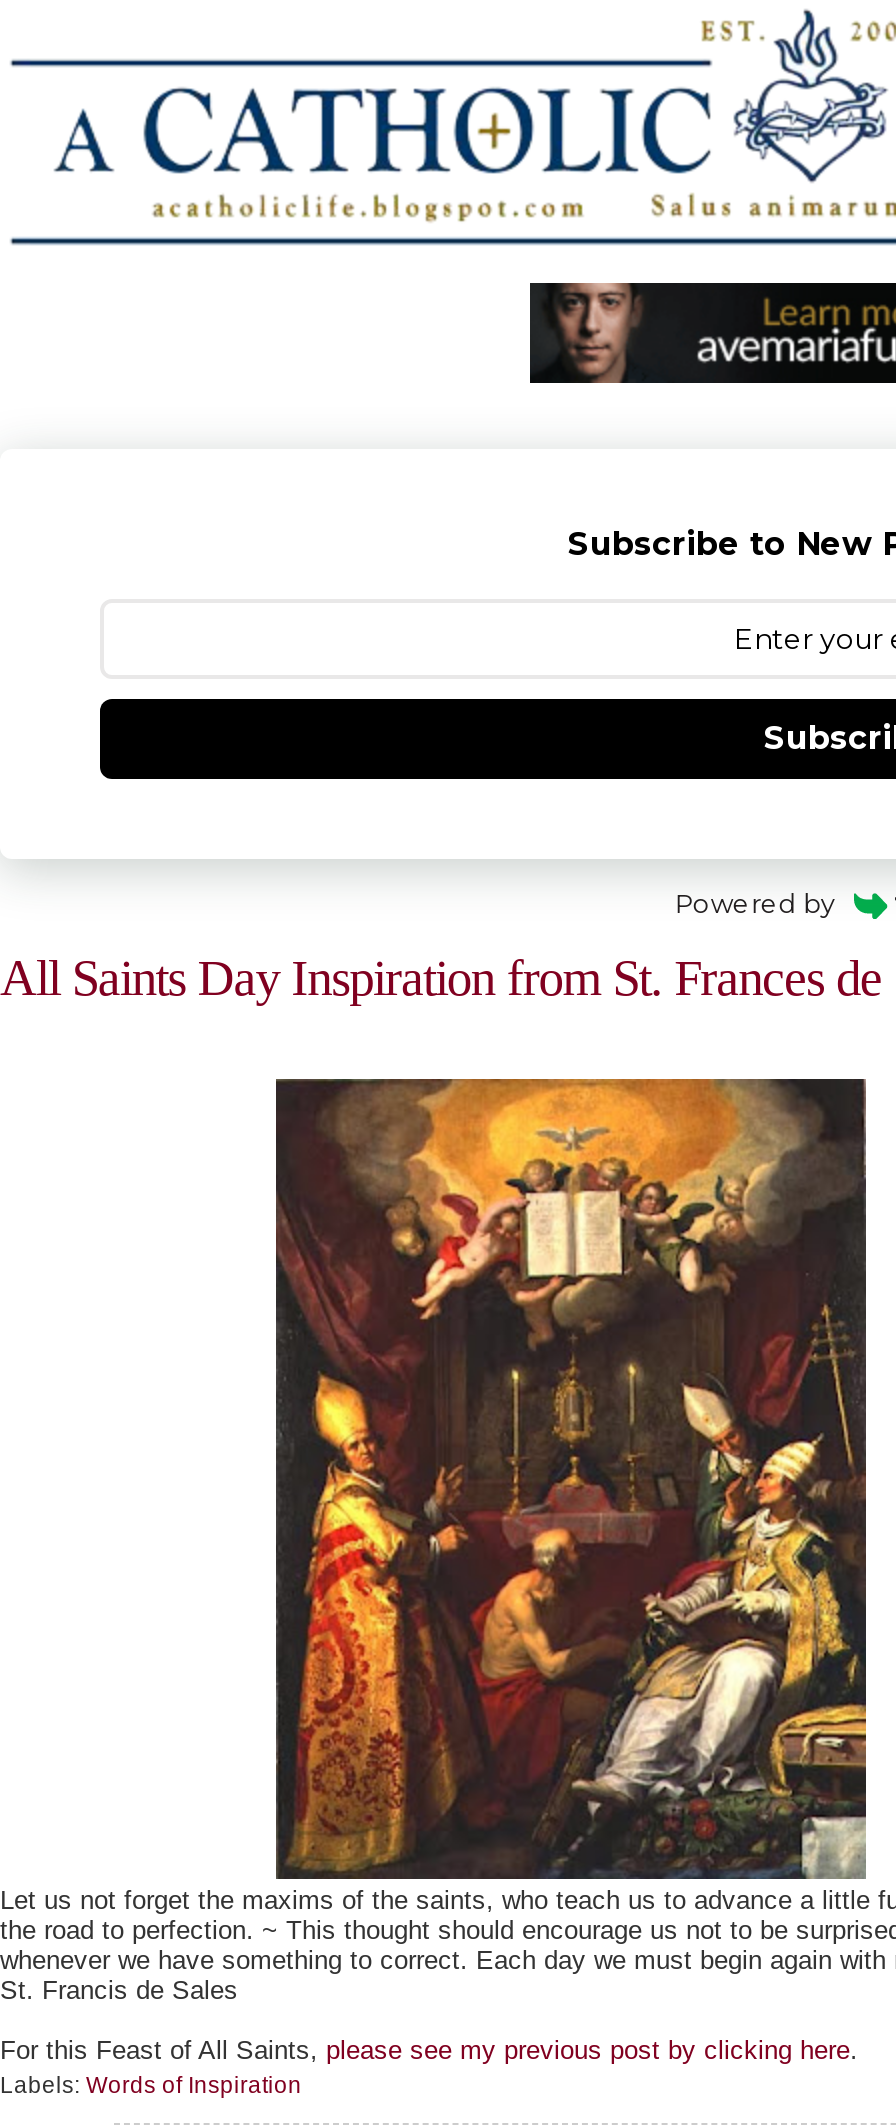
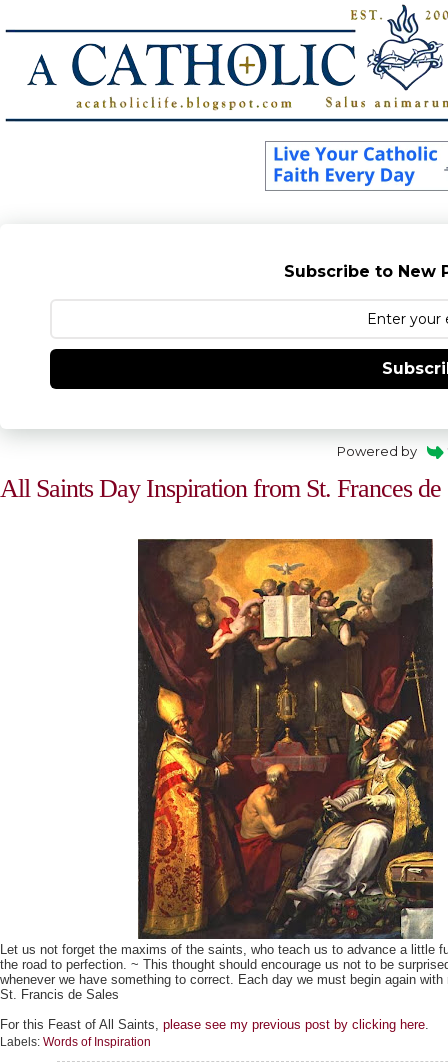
- [image]
+ [image]
